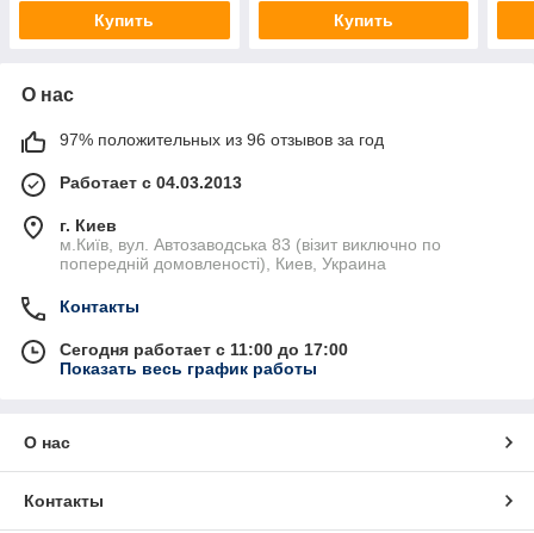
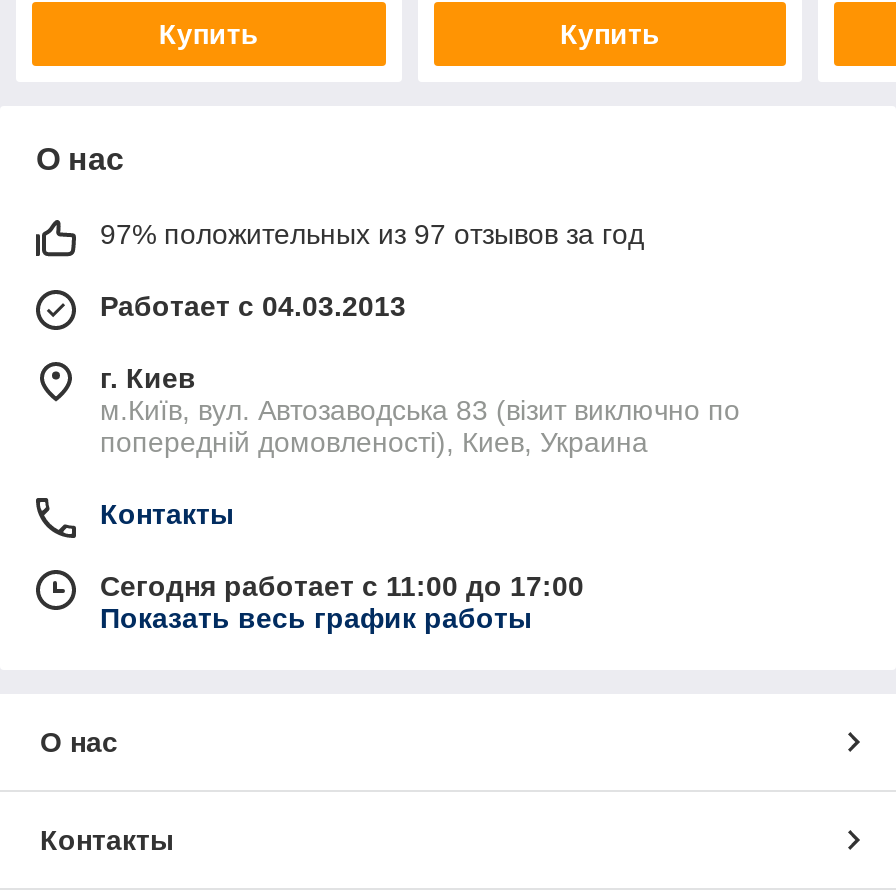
- 97% положительных из 96 отзывов за год
+ 97% положительных из 97 отзывов за год
